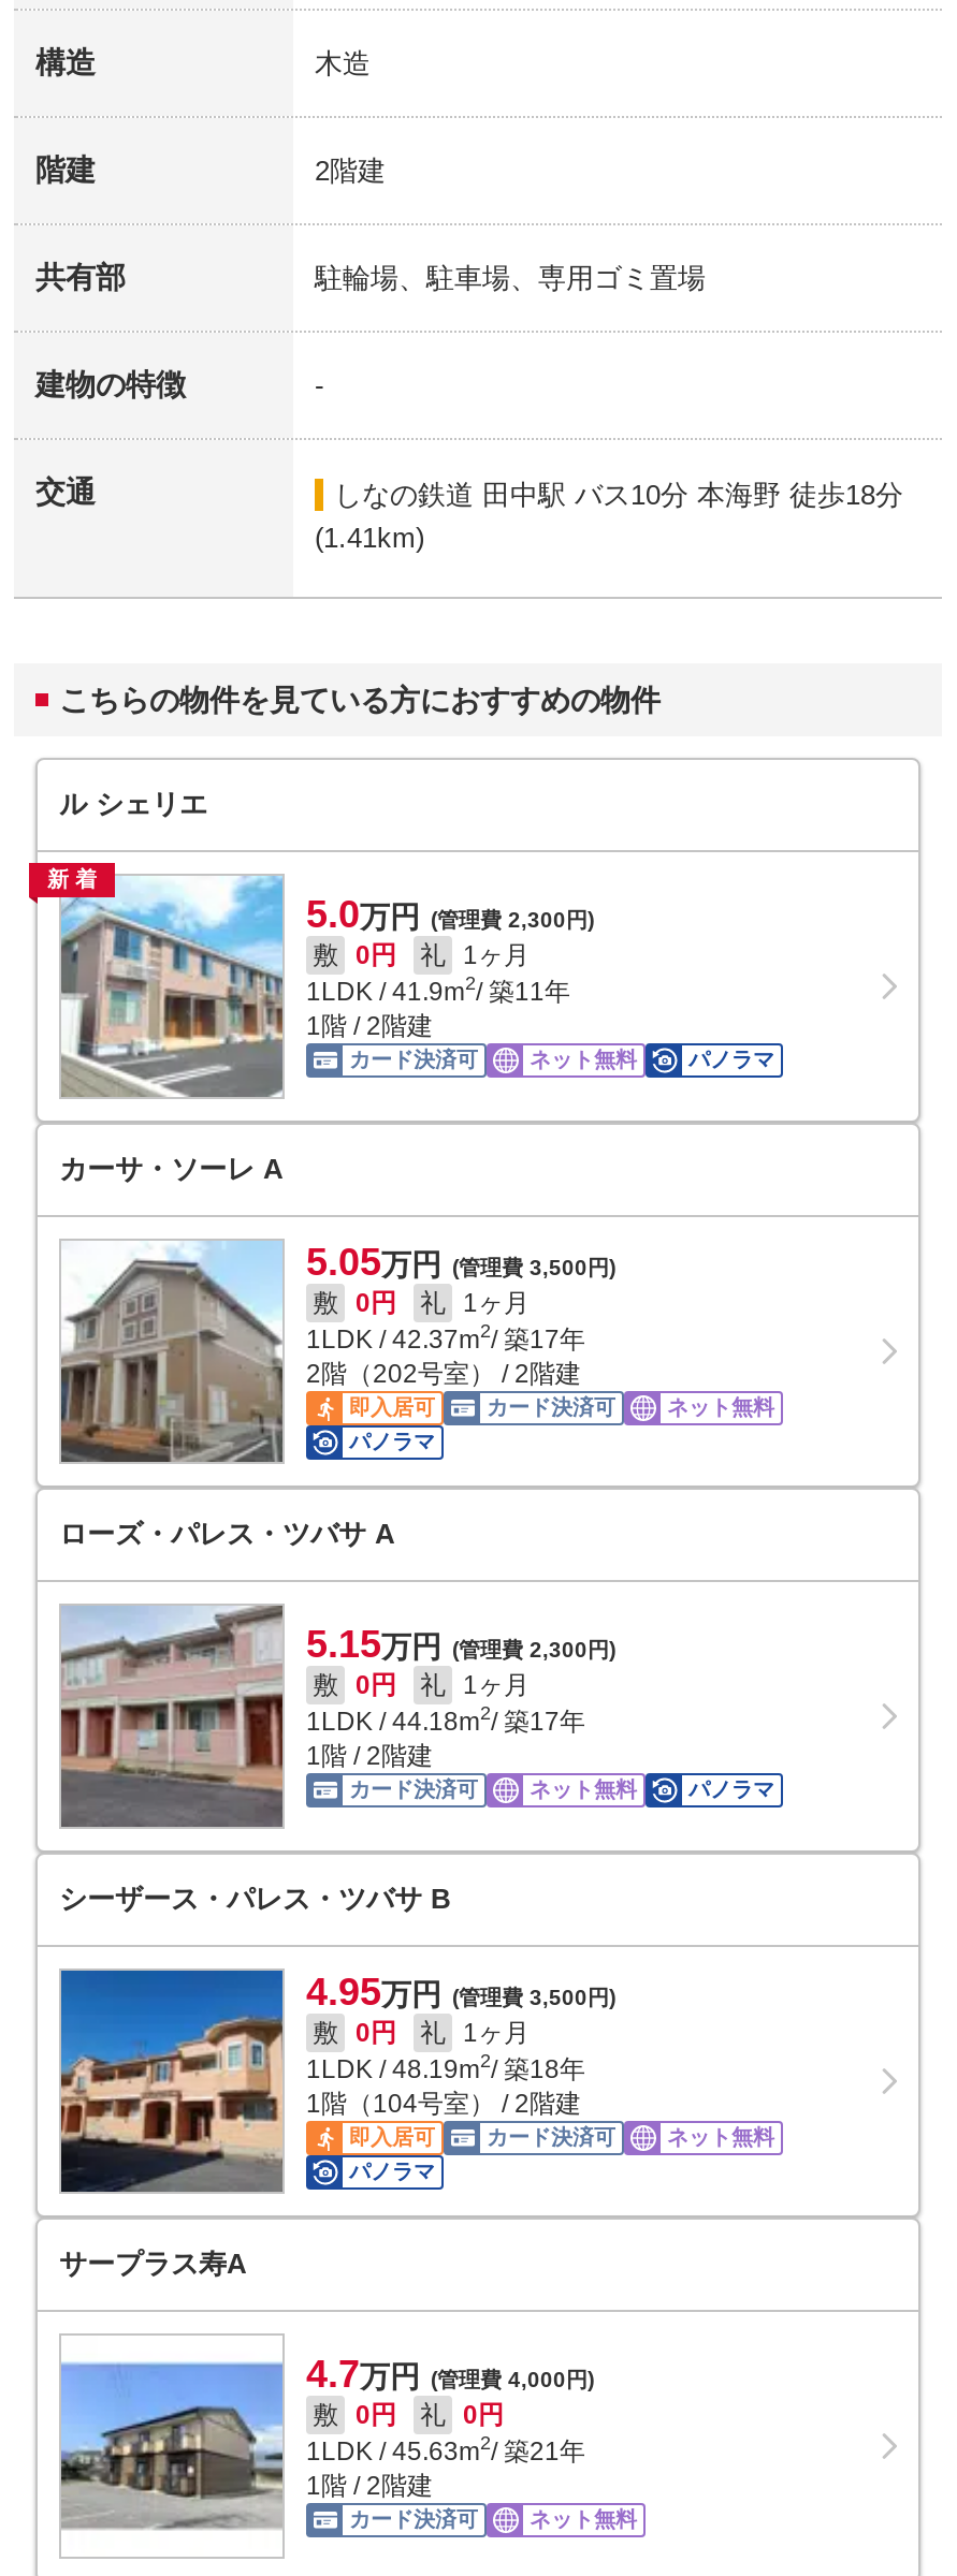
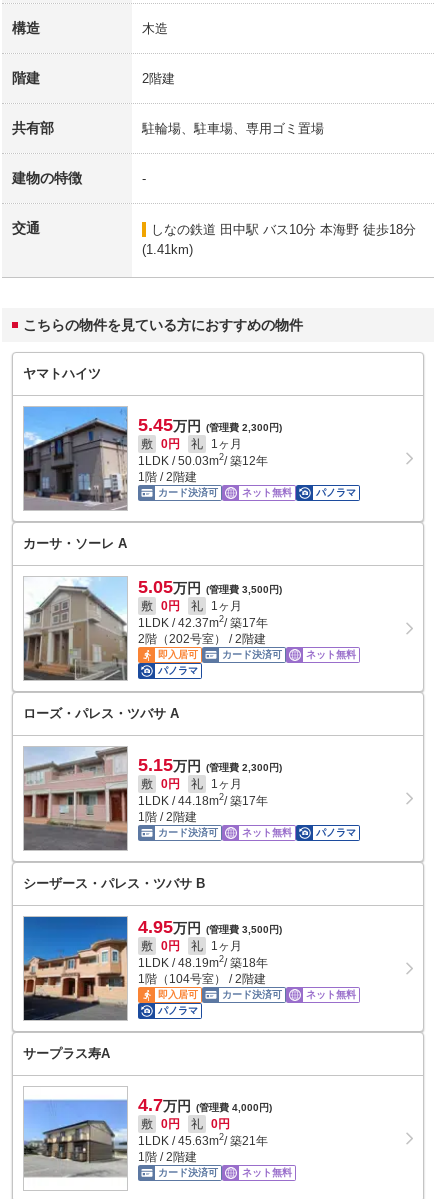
- ル シェリエ
+ ヤマトハイツ

- [image]
- 新着
- 5.0万円 (管理費 2,300円)
+ [image]
+ 5.45万円 (管理費 2,300円)

- 1LDK /41.9m2 / 築11年
+ 1LDK /50.03m2 / 築12年
